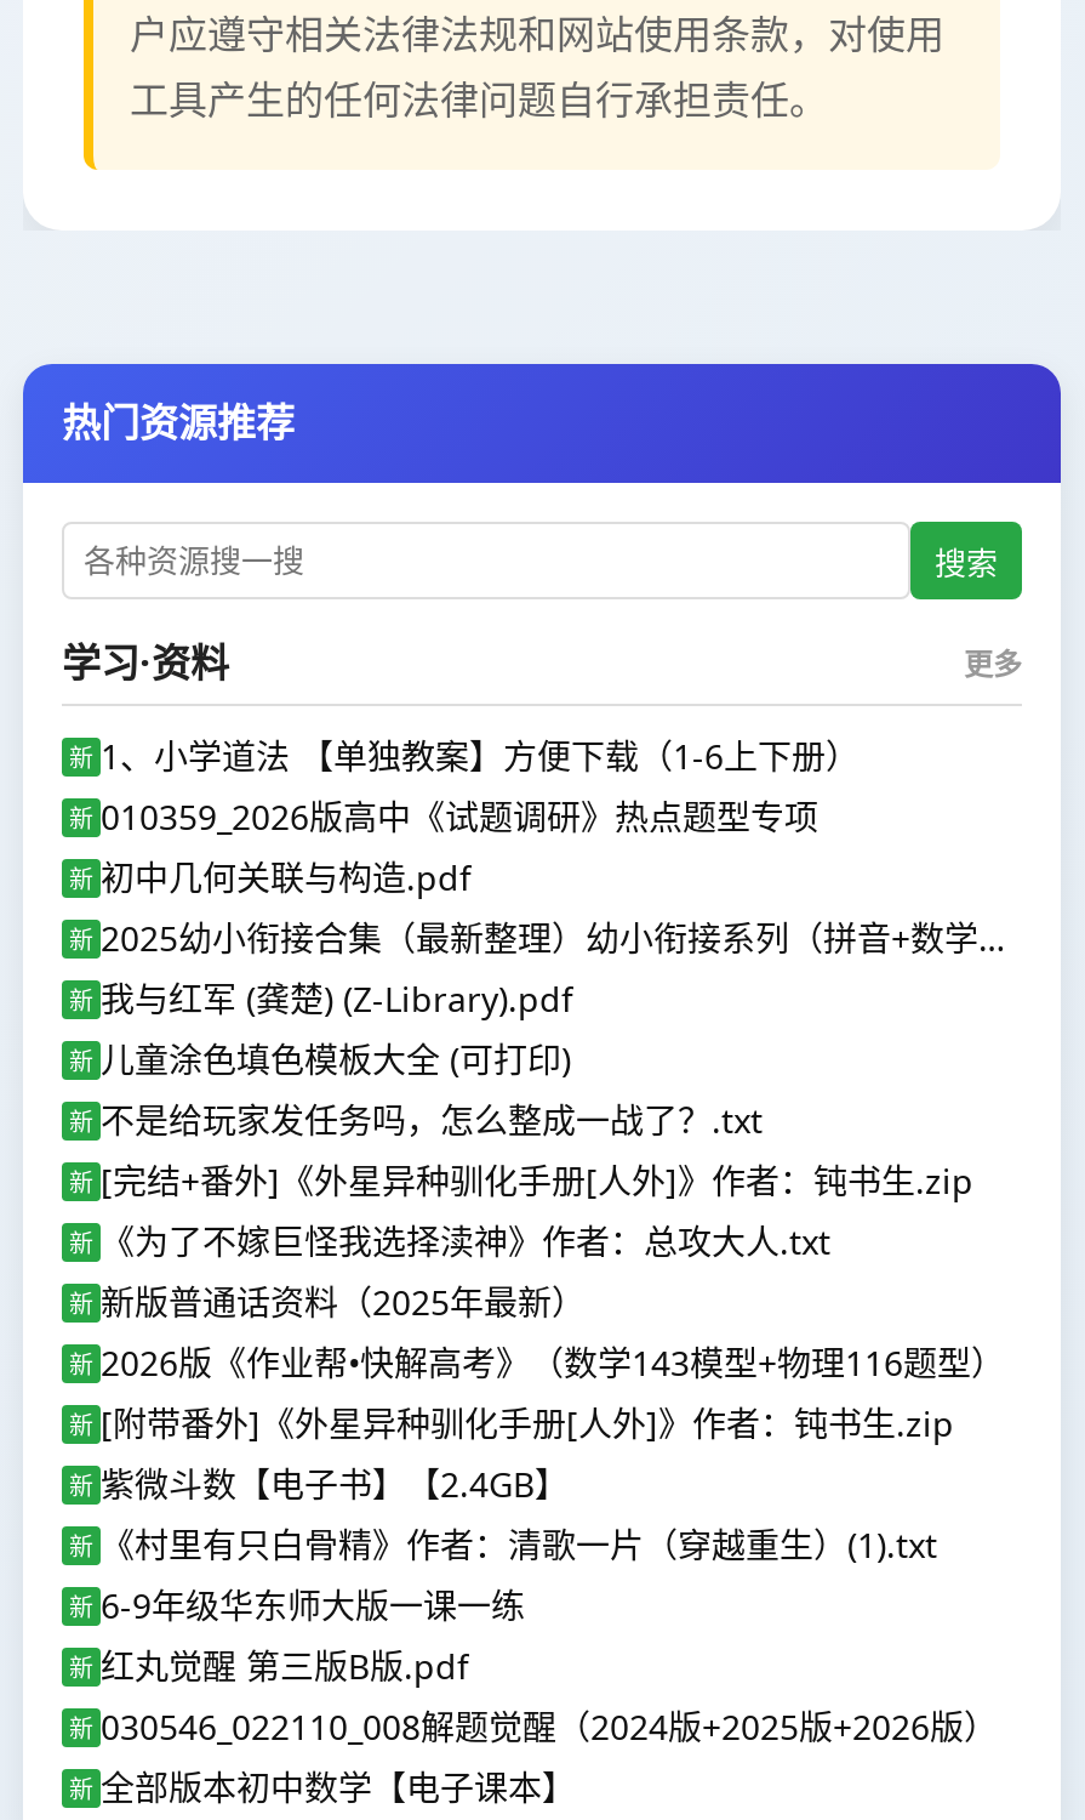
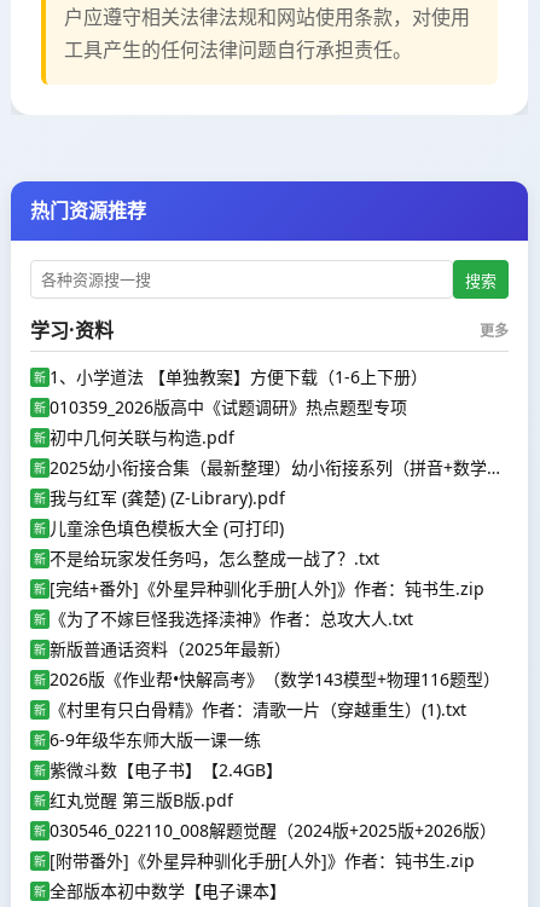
moved down: 新 [附带番外]《外星异种驯化手册[人外]》作者：钝书生.zip

moved down: 新 紫微斗数【电子书】【2.4GB】

moved up: 新 《村里有只白骨精》作者：清歌一片（穿越重生）(1).txt | 新 6-9年级华东师大版一课一练

moved up: 新 红丸觉醒 第三版B版.pdf | 新 030546_022110_008解题觉醒（2024版+2025版+2026版）
